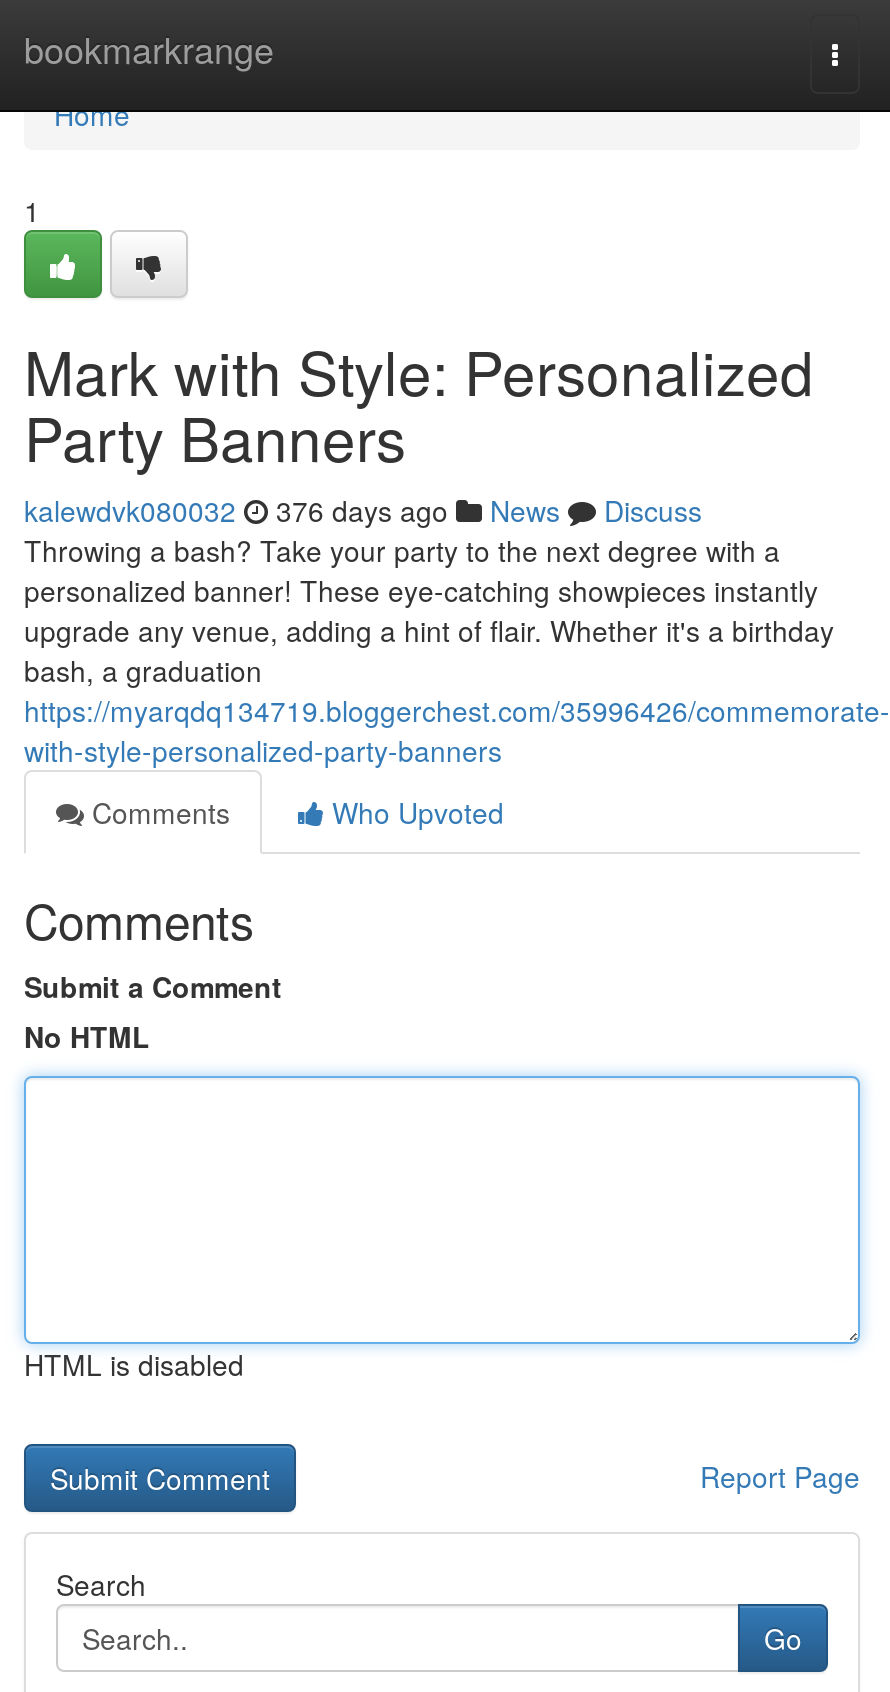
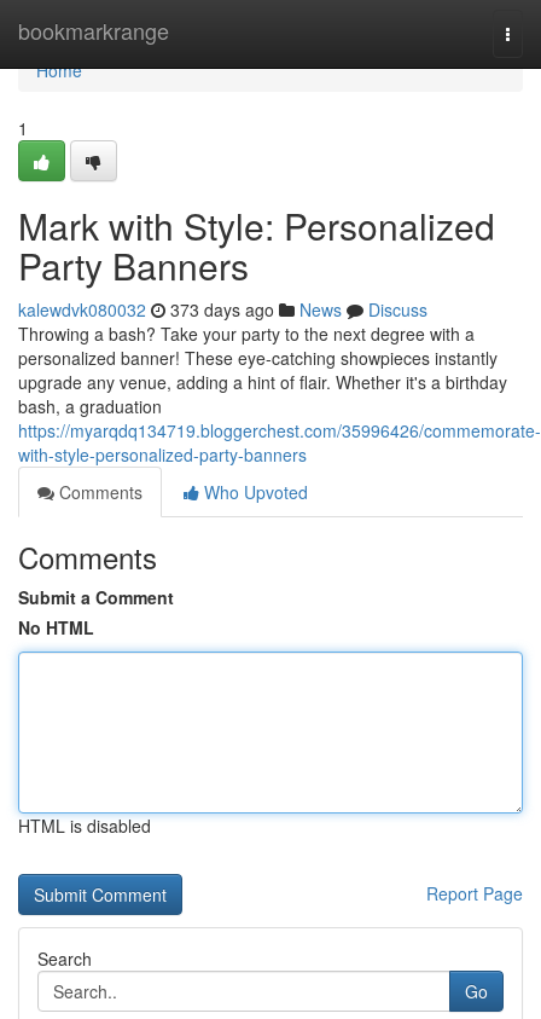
- kalewdvk080032 376 days ago News Discuss
+ kalewdvk080032 373 days ago News Discuss
